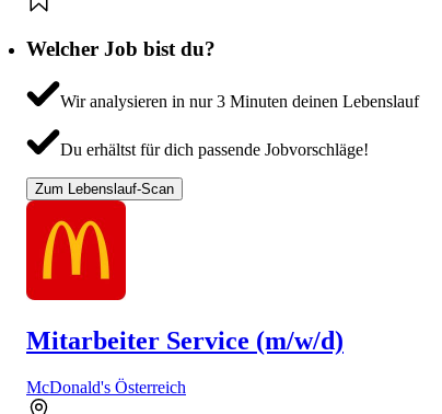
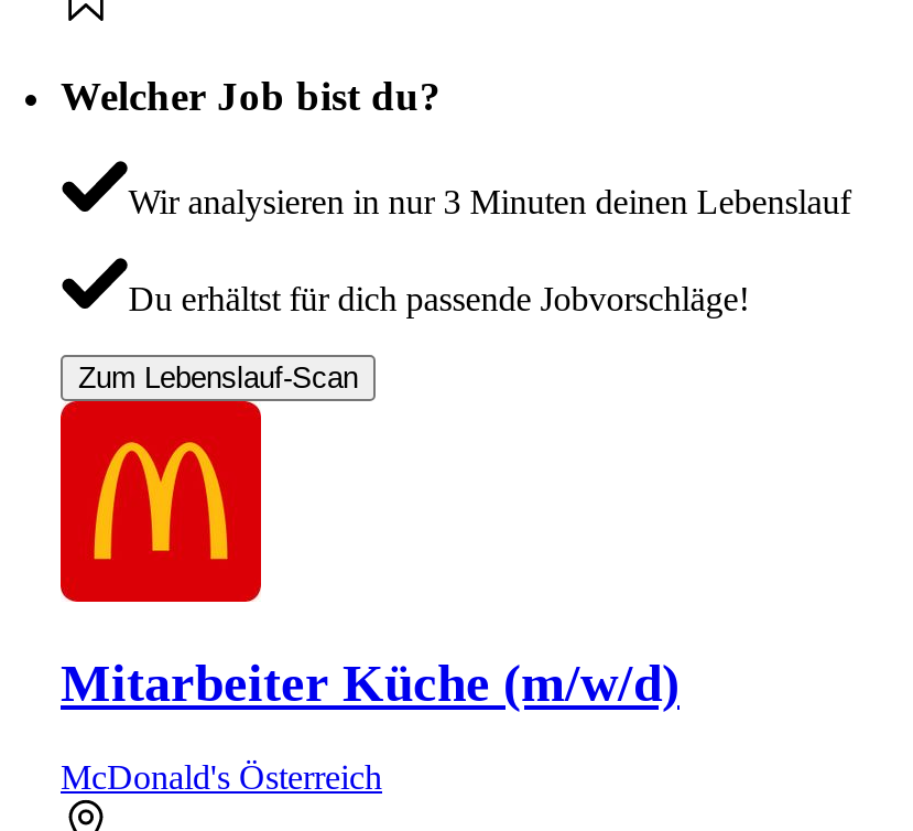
- Mitarbeiter Service (m/w/d)
+ Mitarbeiter Küche (m/w/d)
